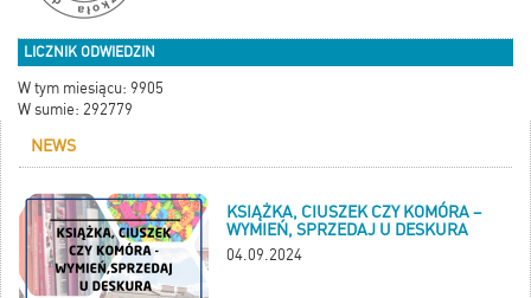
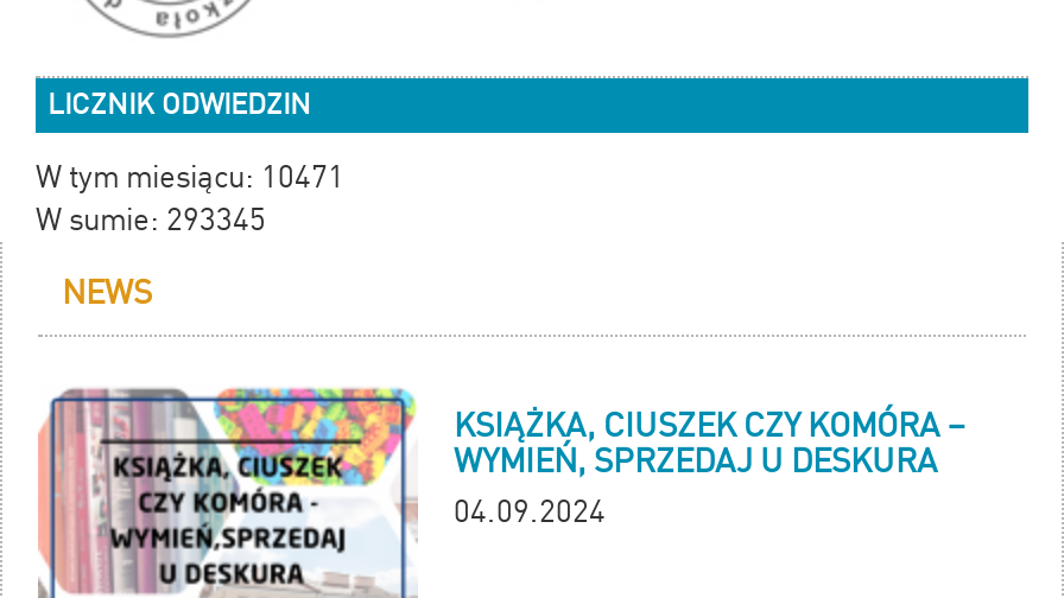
- W tym miesiącu: 9905
+ W tym miesiącu: 10471

- W sumie: 292779
+ W sumie: 293345
